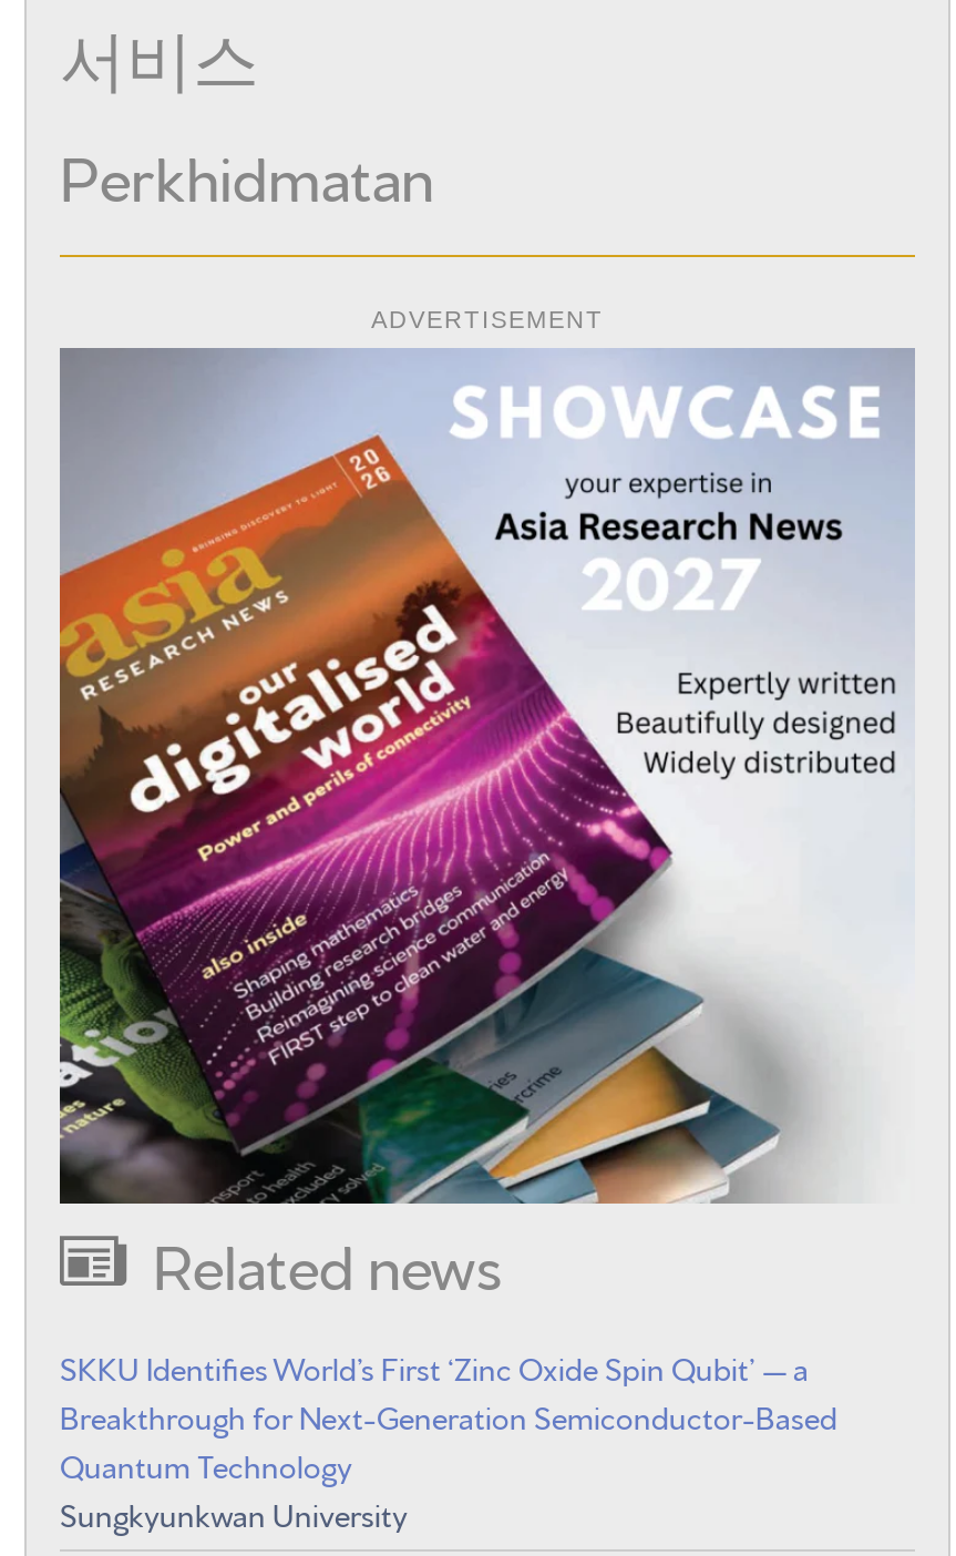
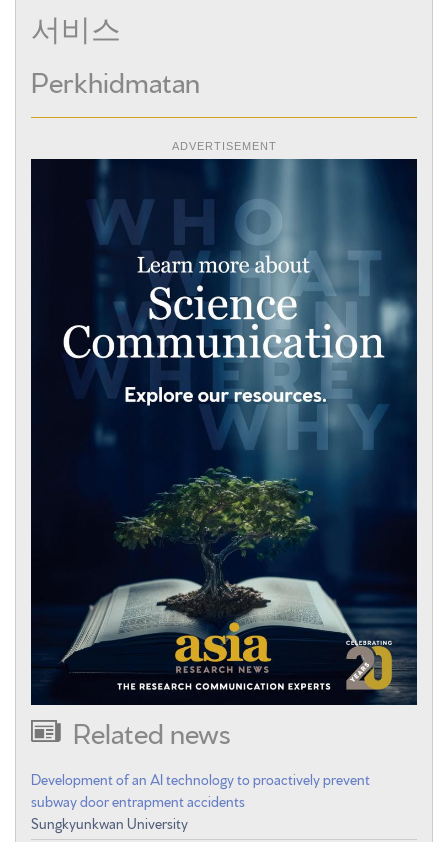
- [image]
+ [image]

moved down: Related news

- SKKU Identifies World’s First ‘Zinc Oxide Spin Qubit’ — a
- Breakthrough for Next-Generation Semiconductor-Based
- Quantum Technology
+ Development of an AI technology to proactively prevent
+ subway door entrapment accidents
